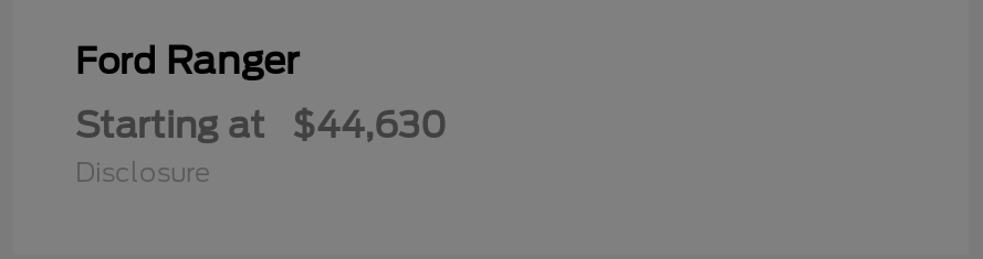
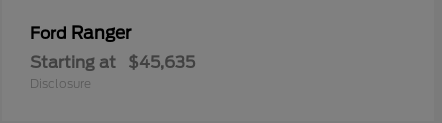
- Starting at $44,630
+ Starting at $45,635
